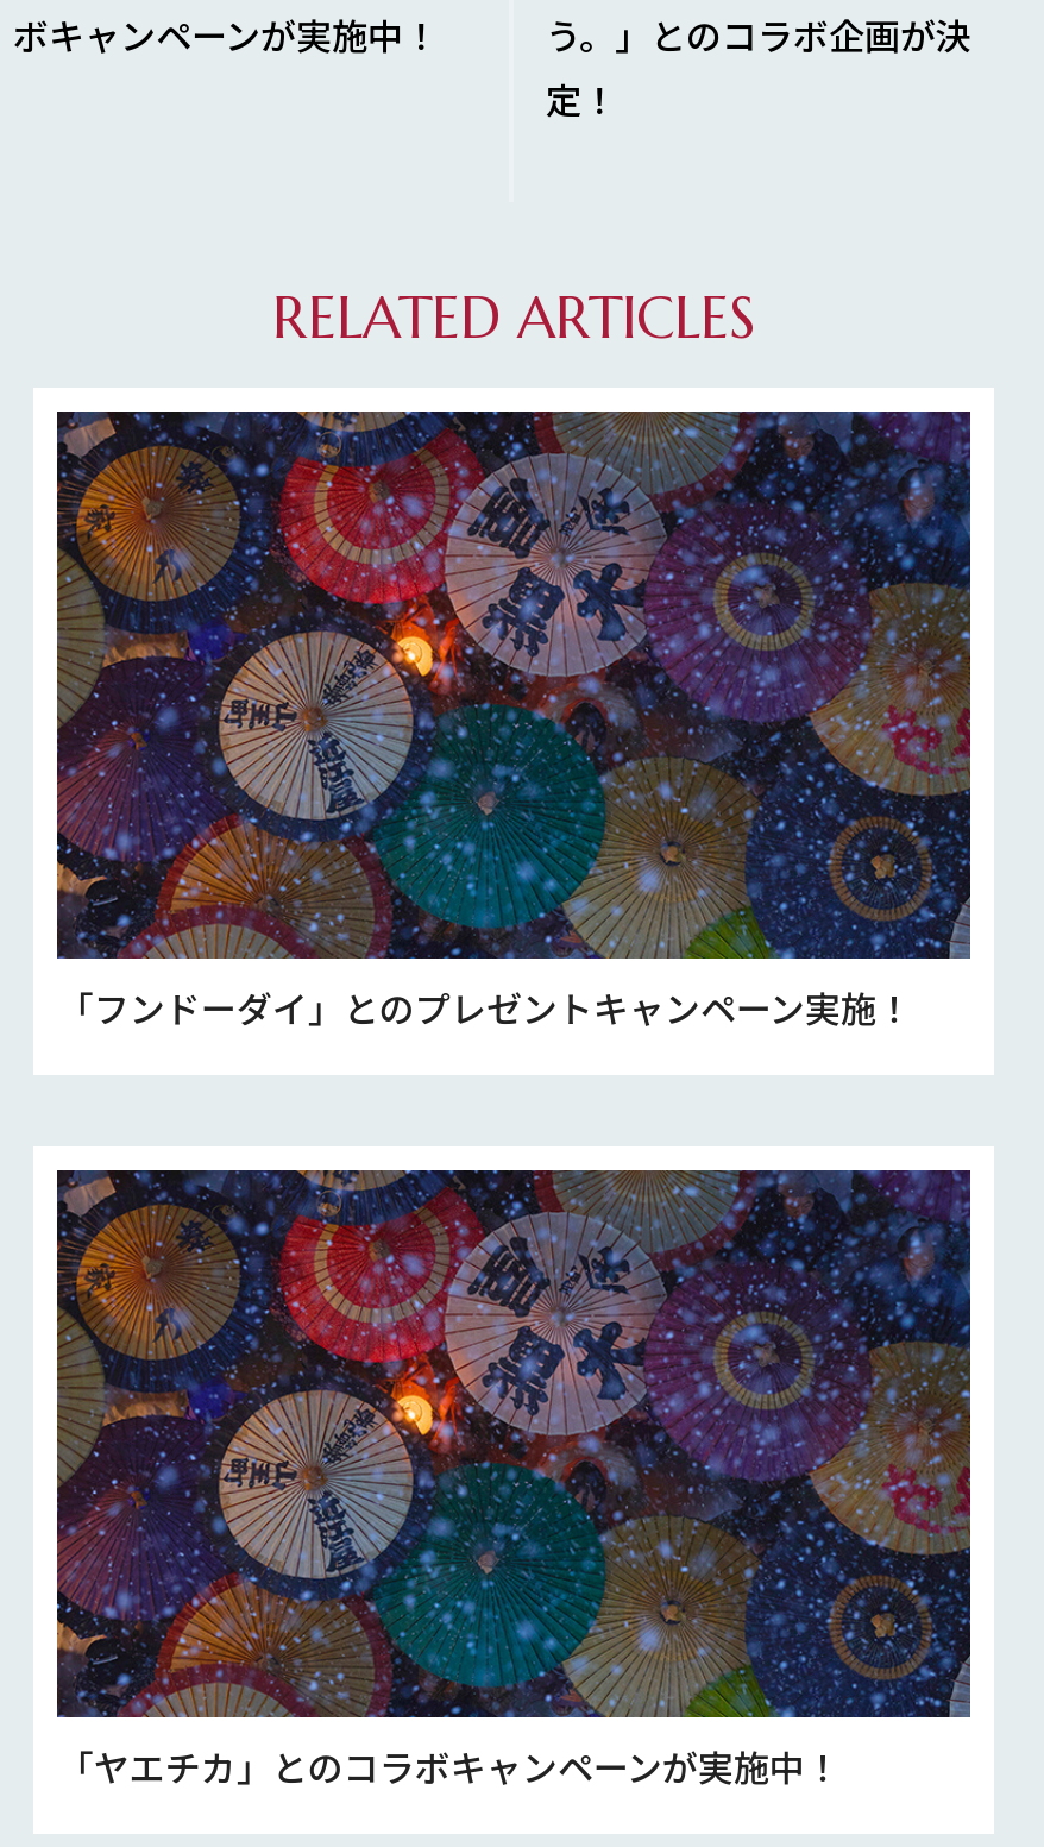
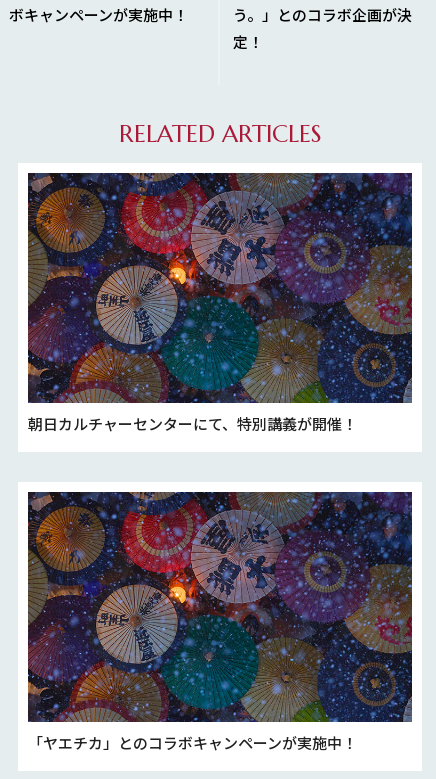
- 「フンドーダイ」とのプレゼントキャンペーン実施！
+ 朝日カルチャーセンターにて、特別講義が開催！
